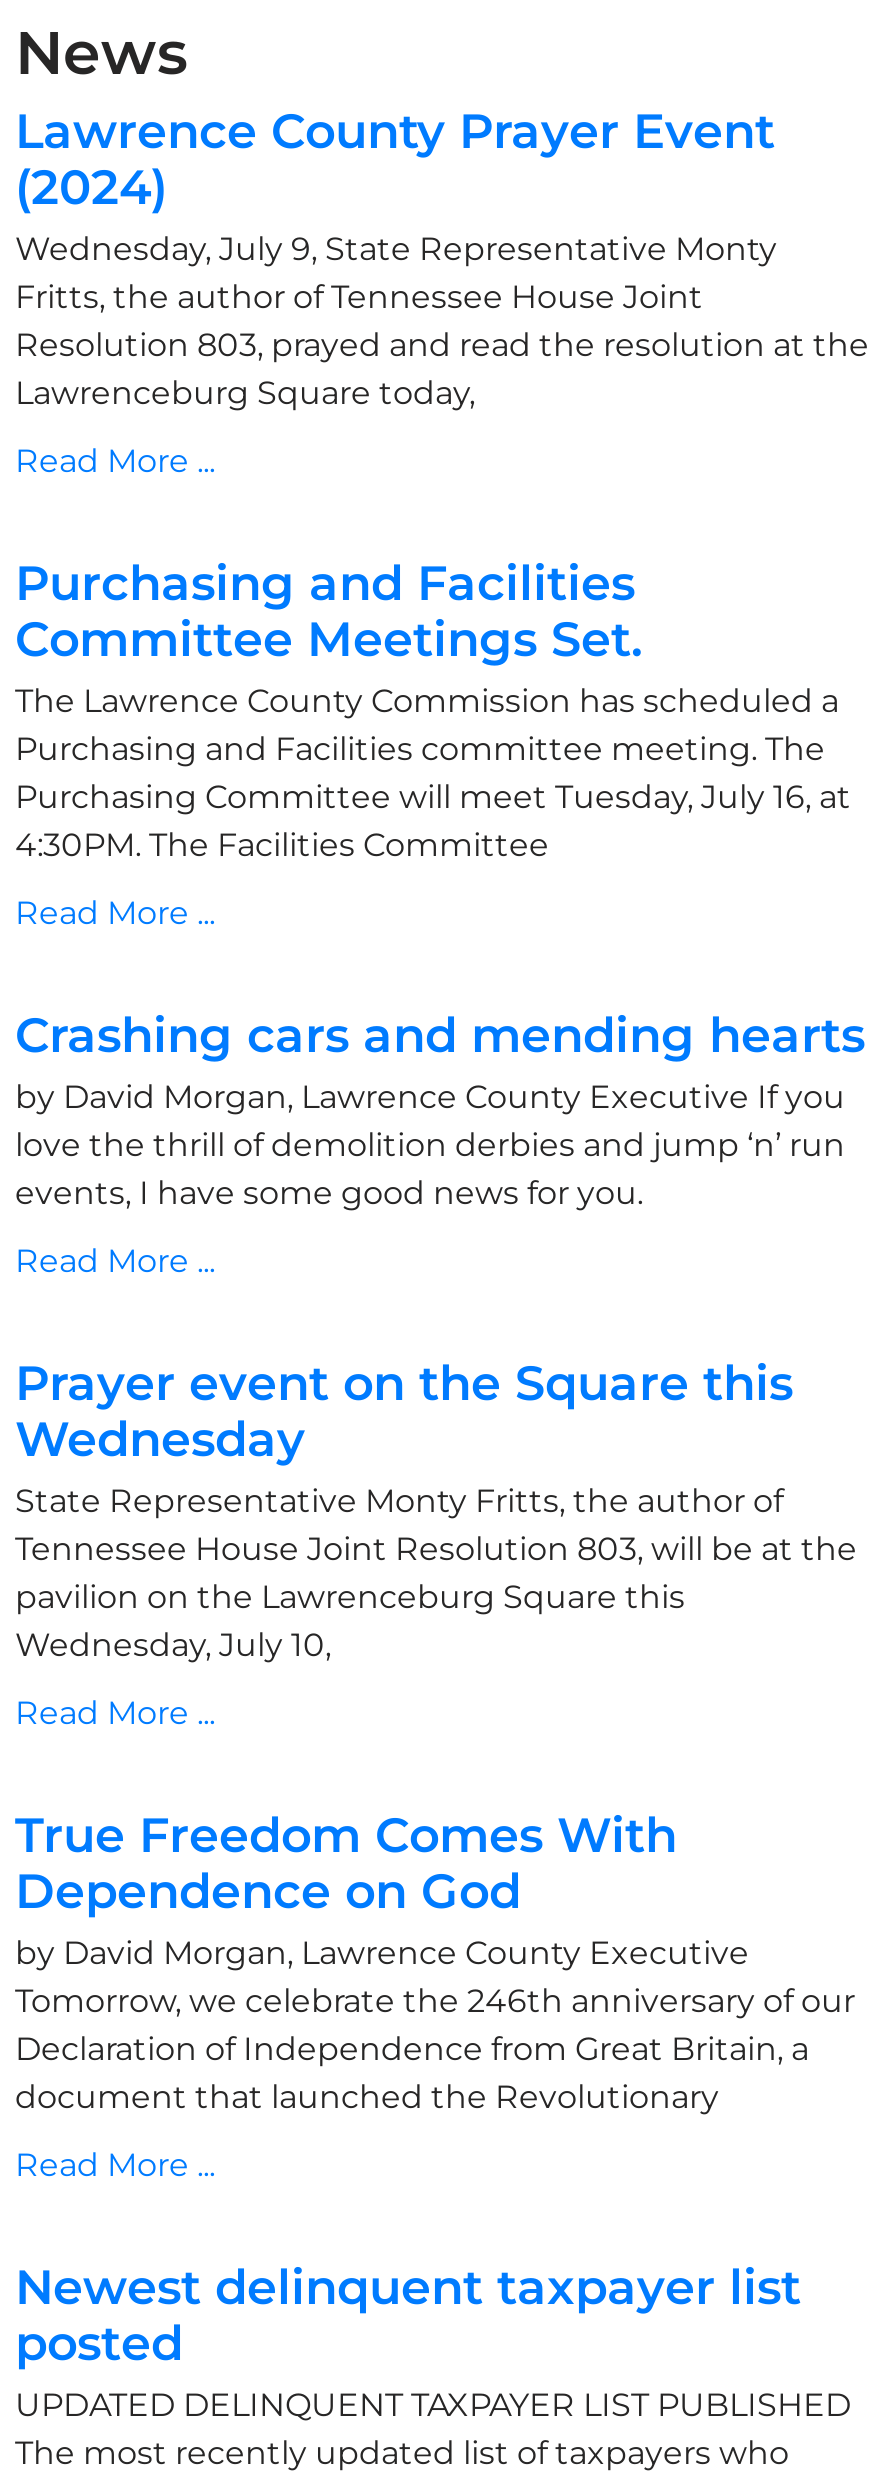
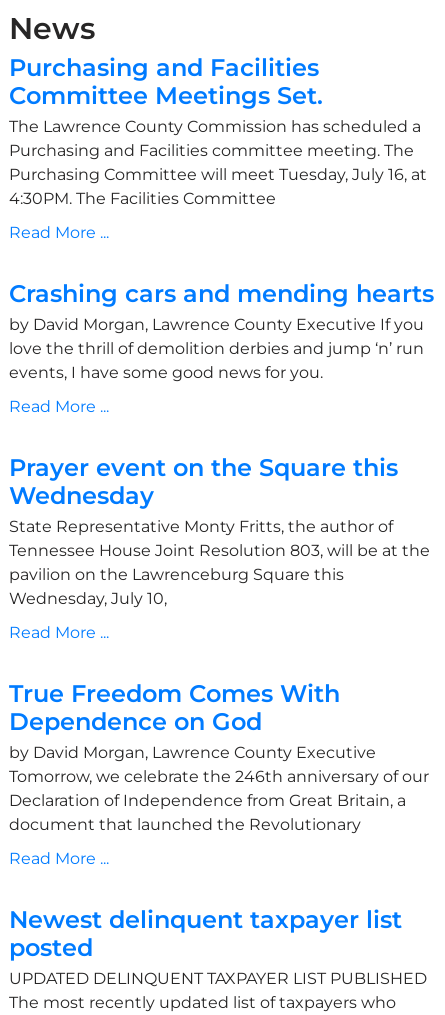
- Lawrence County Prayer Event
- (2024)
- Wednesday, July 9, State Representative Monty
- Fritts, the author of Tennessee House Joint
- Resolution 803, prayed and read the resolution at the
- Lawrenceburg Square today,
- Read More ...
